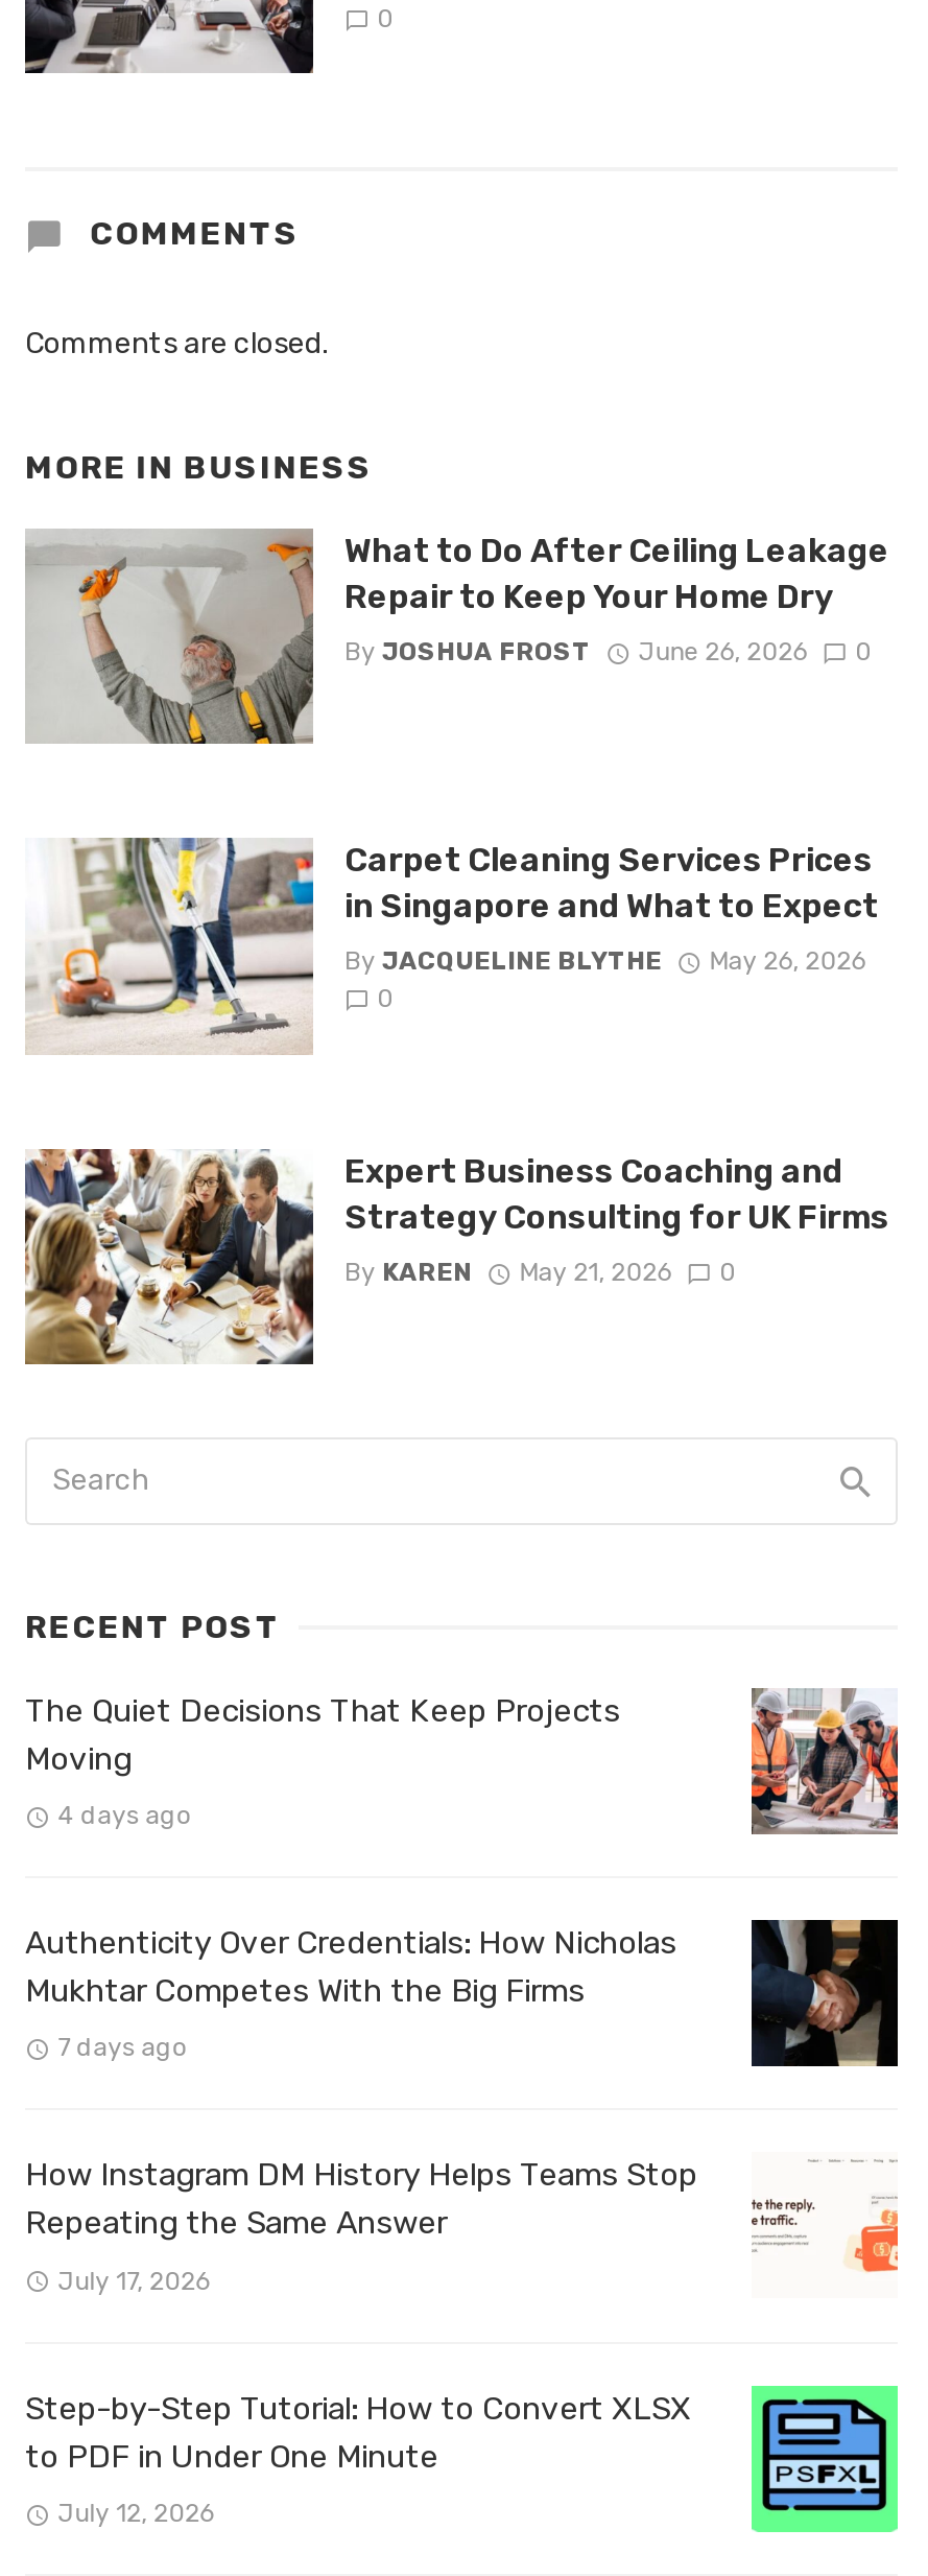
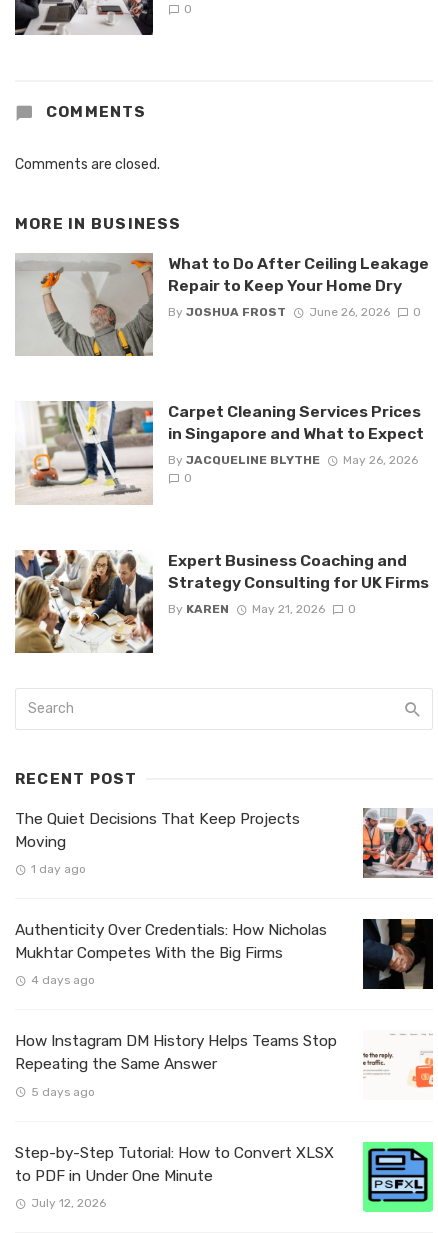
- 4 days ago
+ 1 day ago

- 7 days ago
+ 4 days ago

- July 17, 2026
+ 5 days ago
